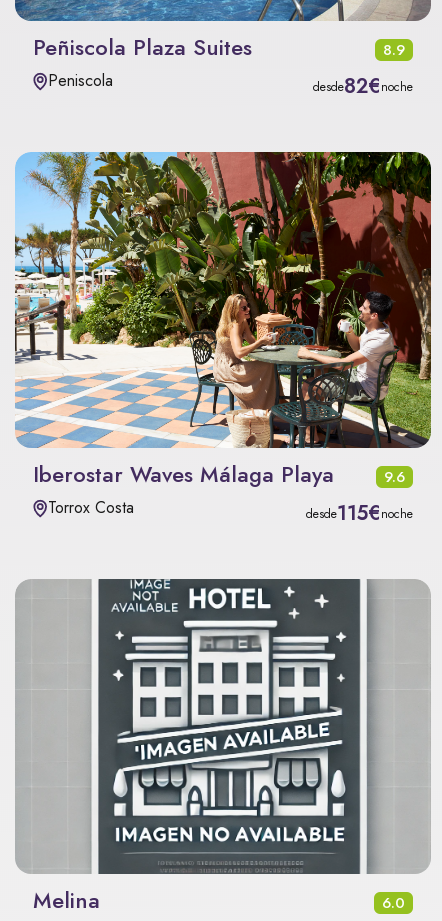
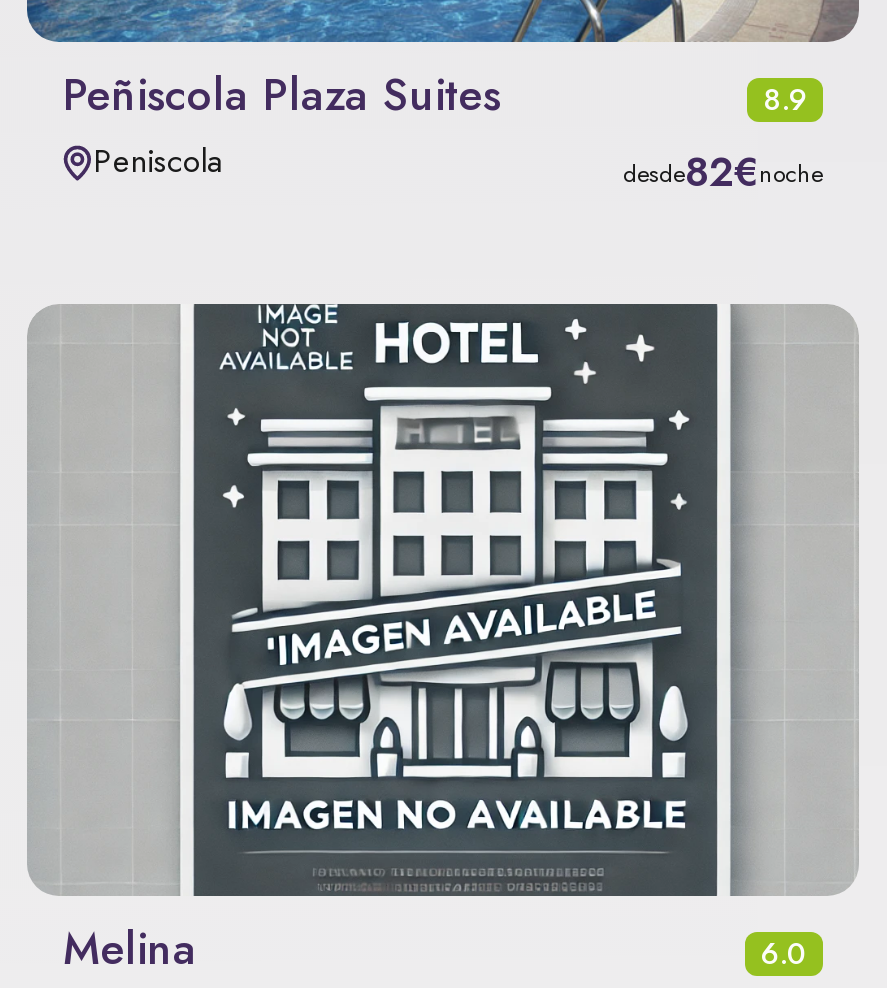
- [image]
- Iberostar Waves Málaga Playa
- 9.6
- Torrox Costa
- desde115€noche
